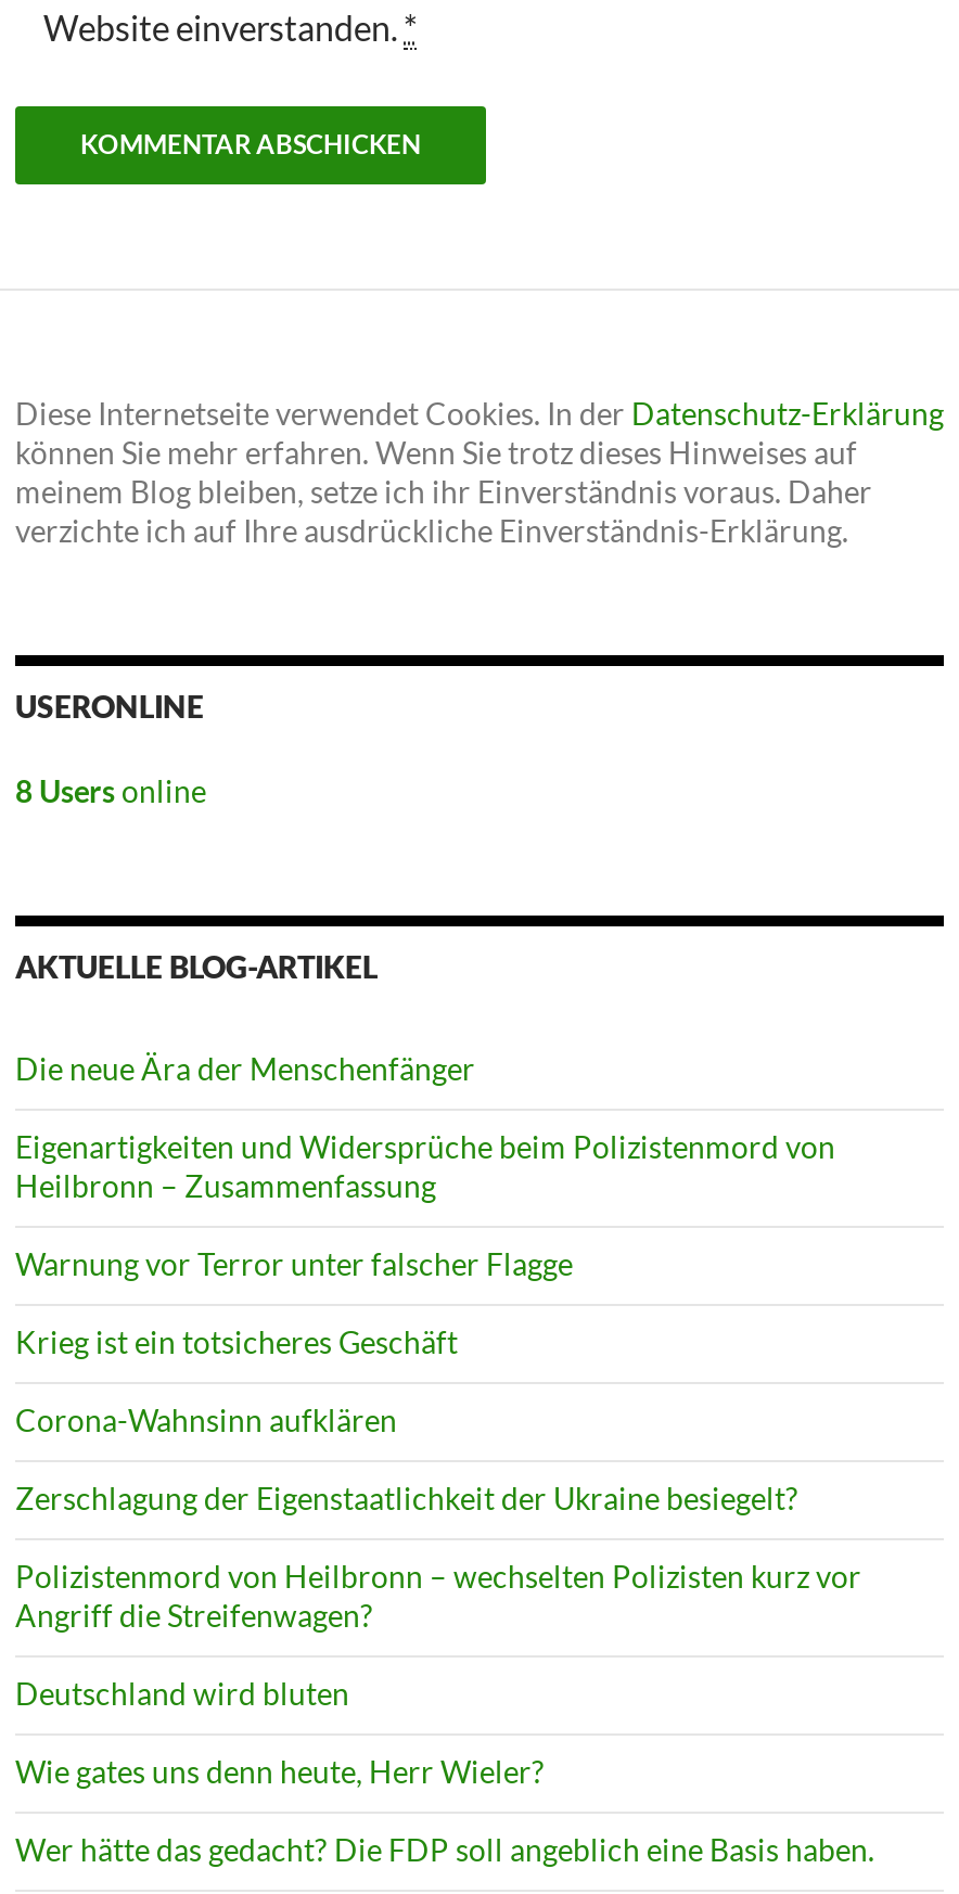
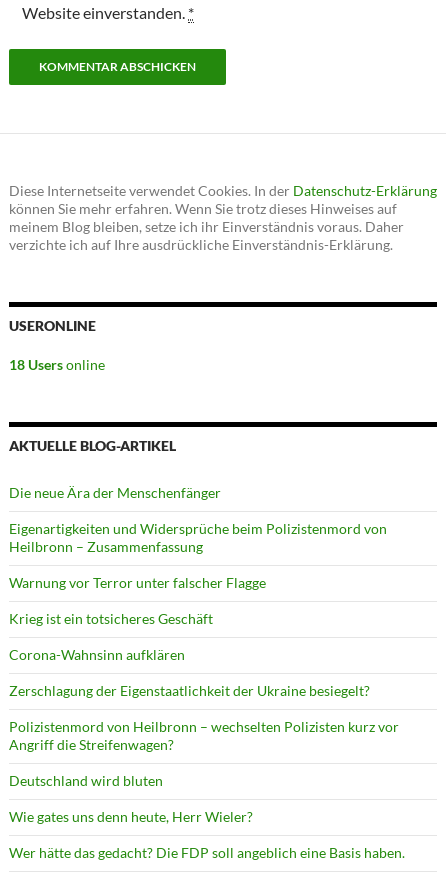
- 8 Users online
+ 18 Users online
